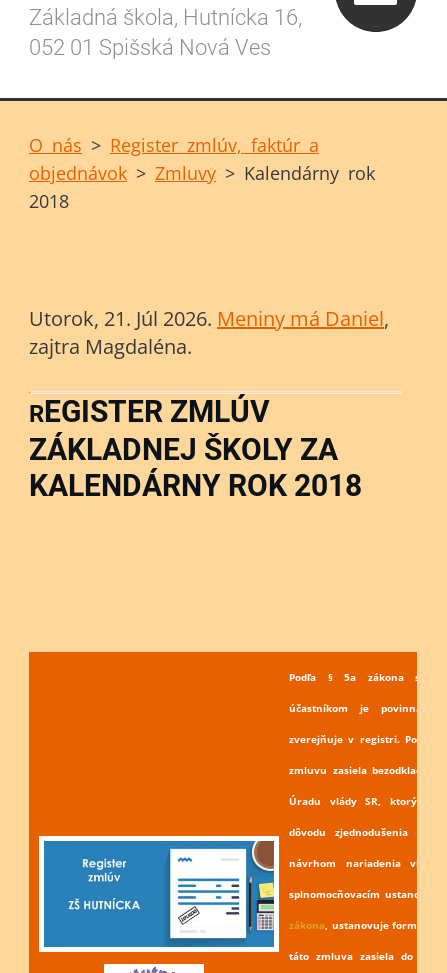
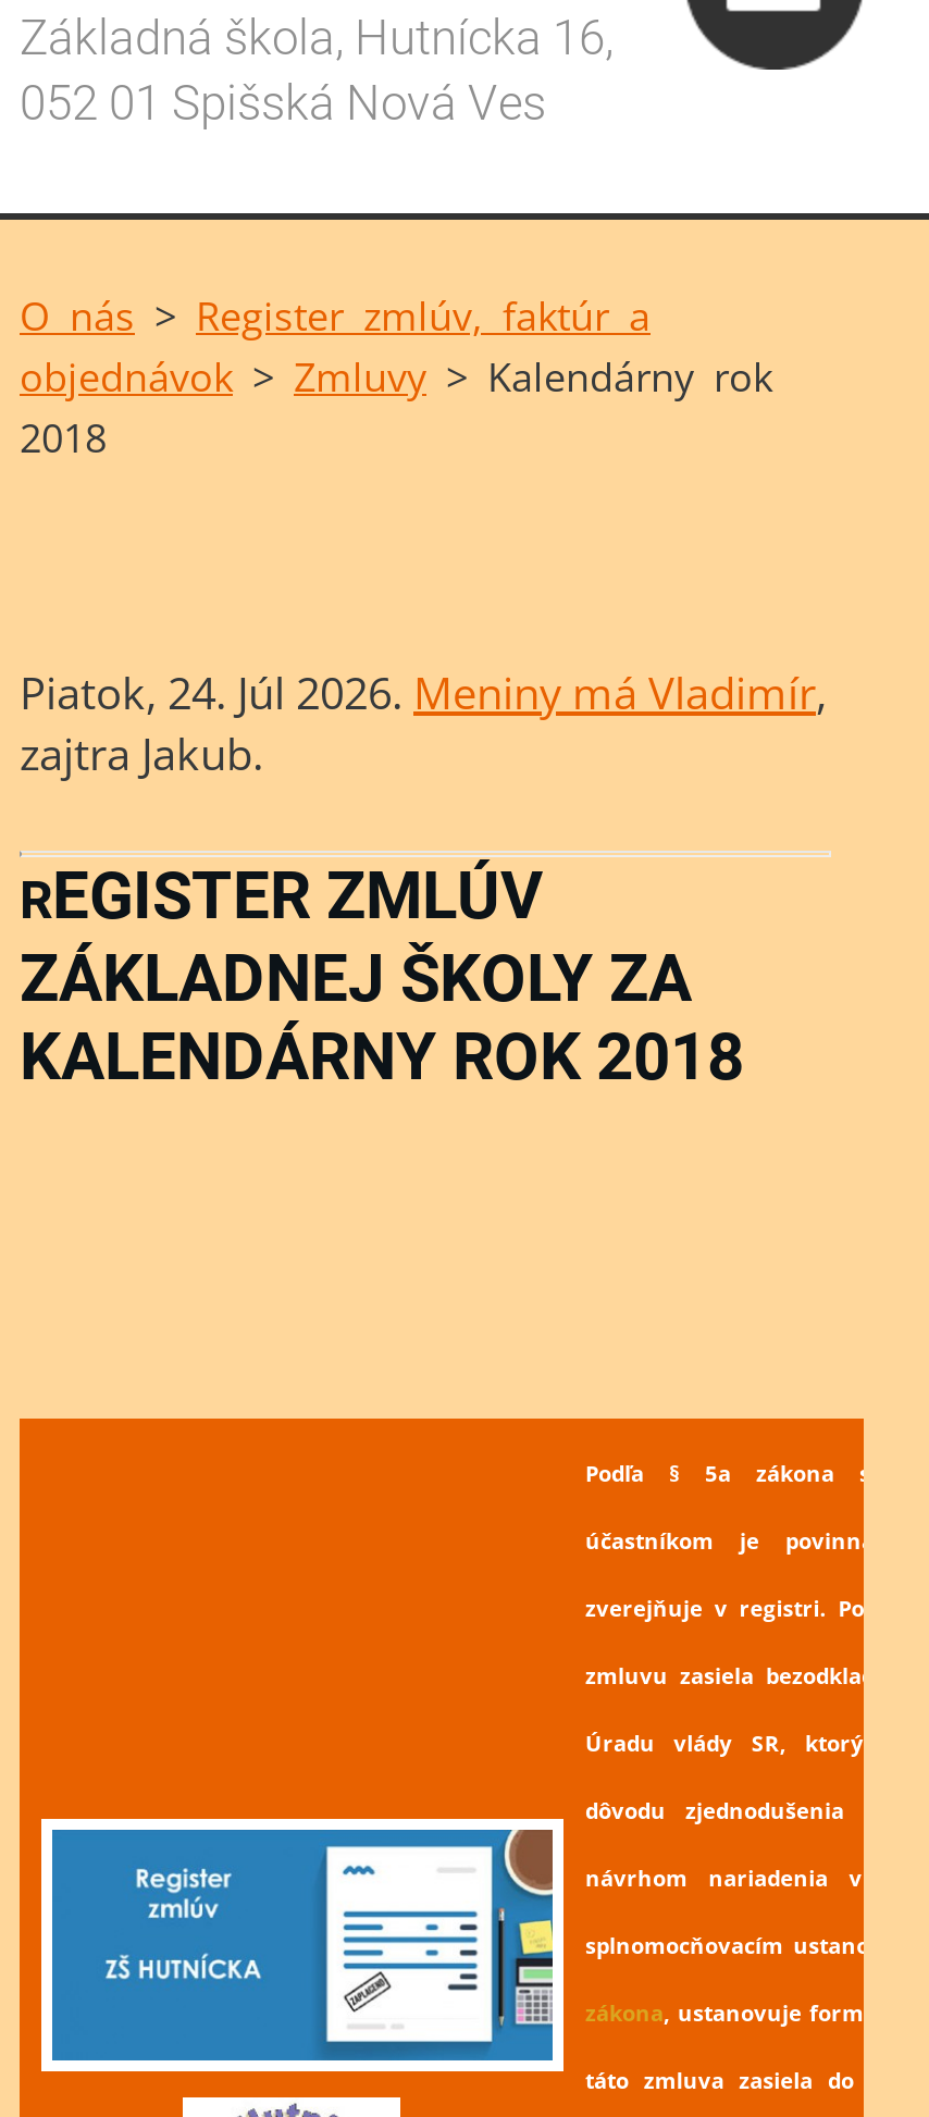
- Utorok, 21. Júl 2026. Meniny má Daniel,
+ Piatok, 24. Júl 2026. Meniny má Vladimír,

- zajtra Magdaléna.
+ zajtra Jakub.
